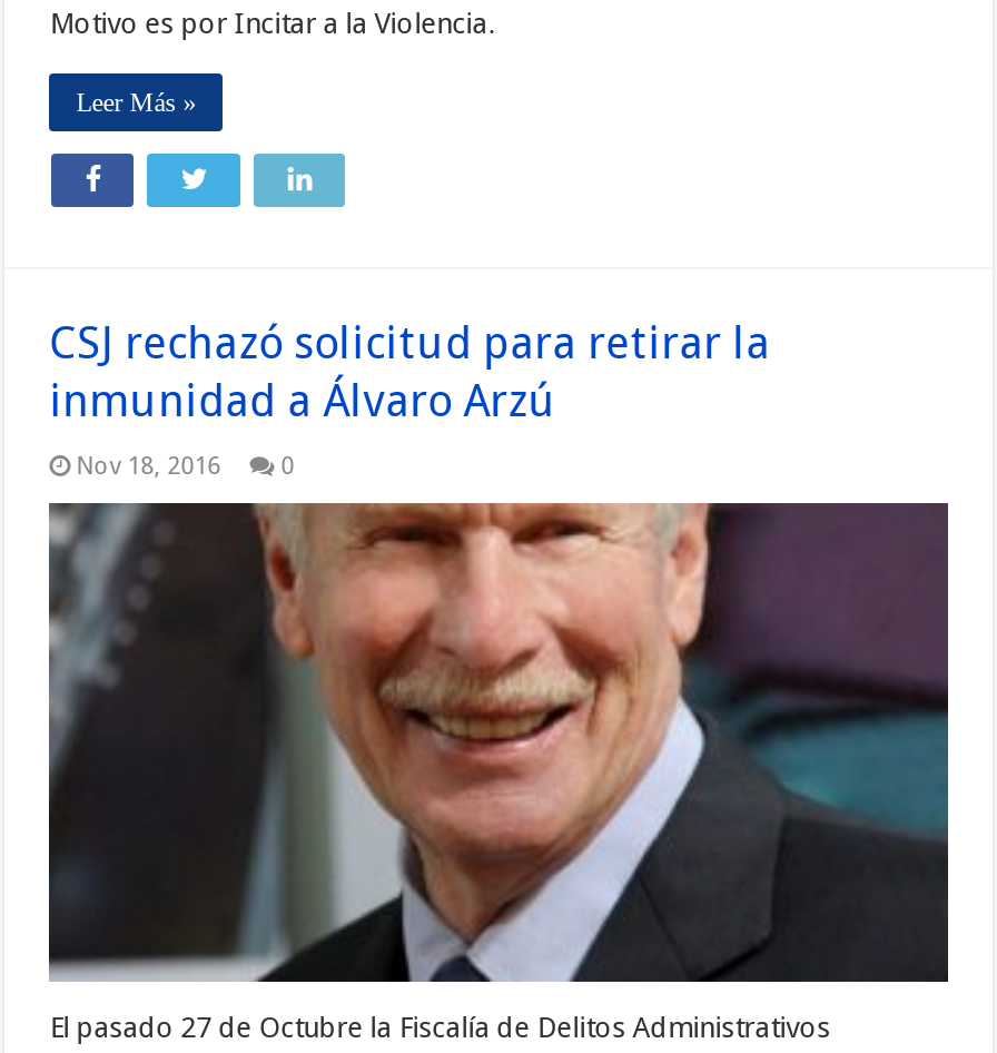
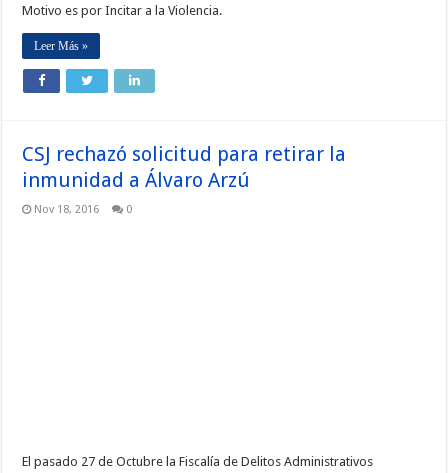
- [image]
